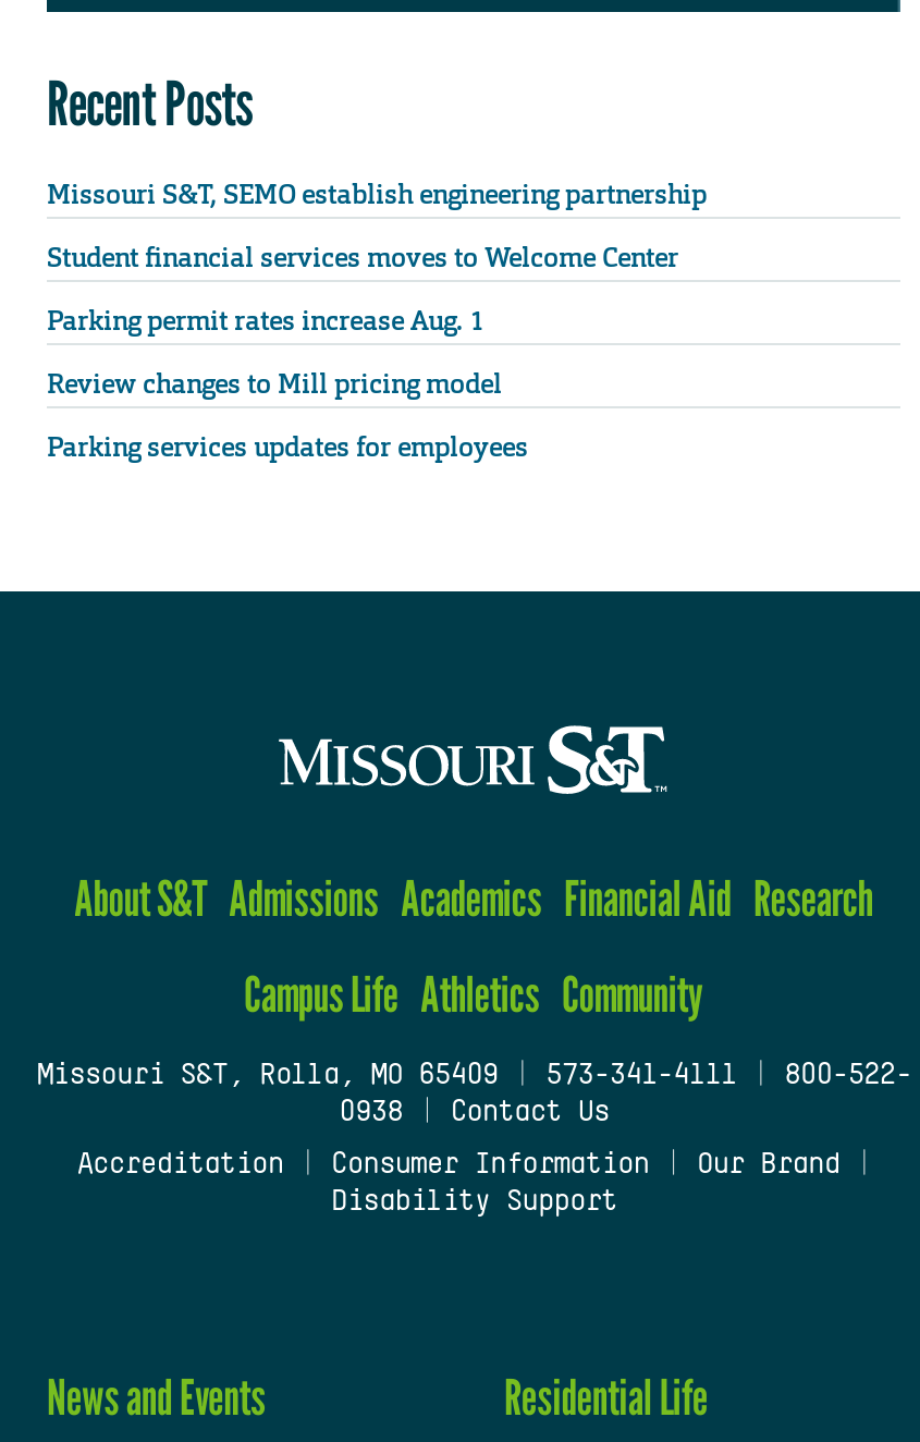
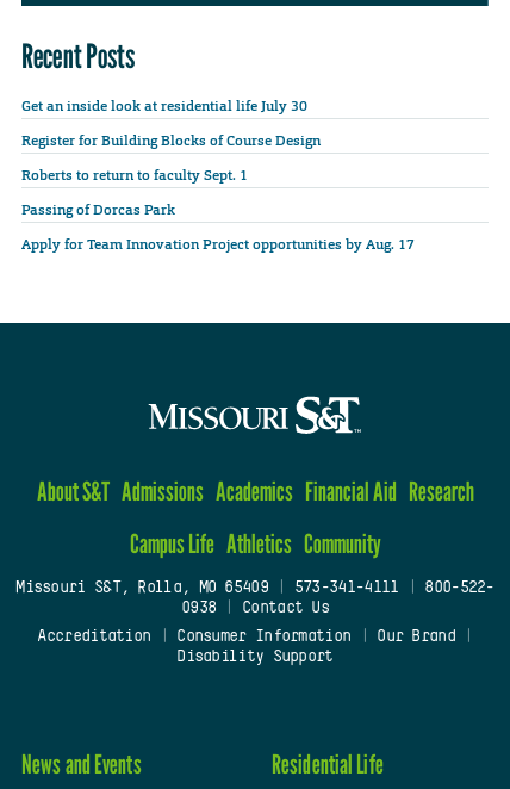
- Missouri S&T, SEMO establish engineering partnership
+ Get an inside look at residential life July 30

- Student financial services moves to Welcome Center
+ Register for Building Blocks of Course Design

- Parking permit rates increase Aug. 1
+ Roberts to return to faculty Sept. 1

- Review changes to Mill pricing model
+ Passing of Dorcas Park

- Parking services updates for employees
+ Apply for Team Innovation Project opportunities by Aug. 17
